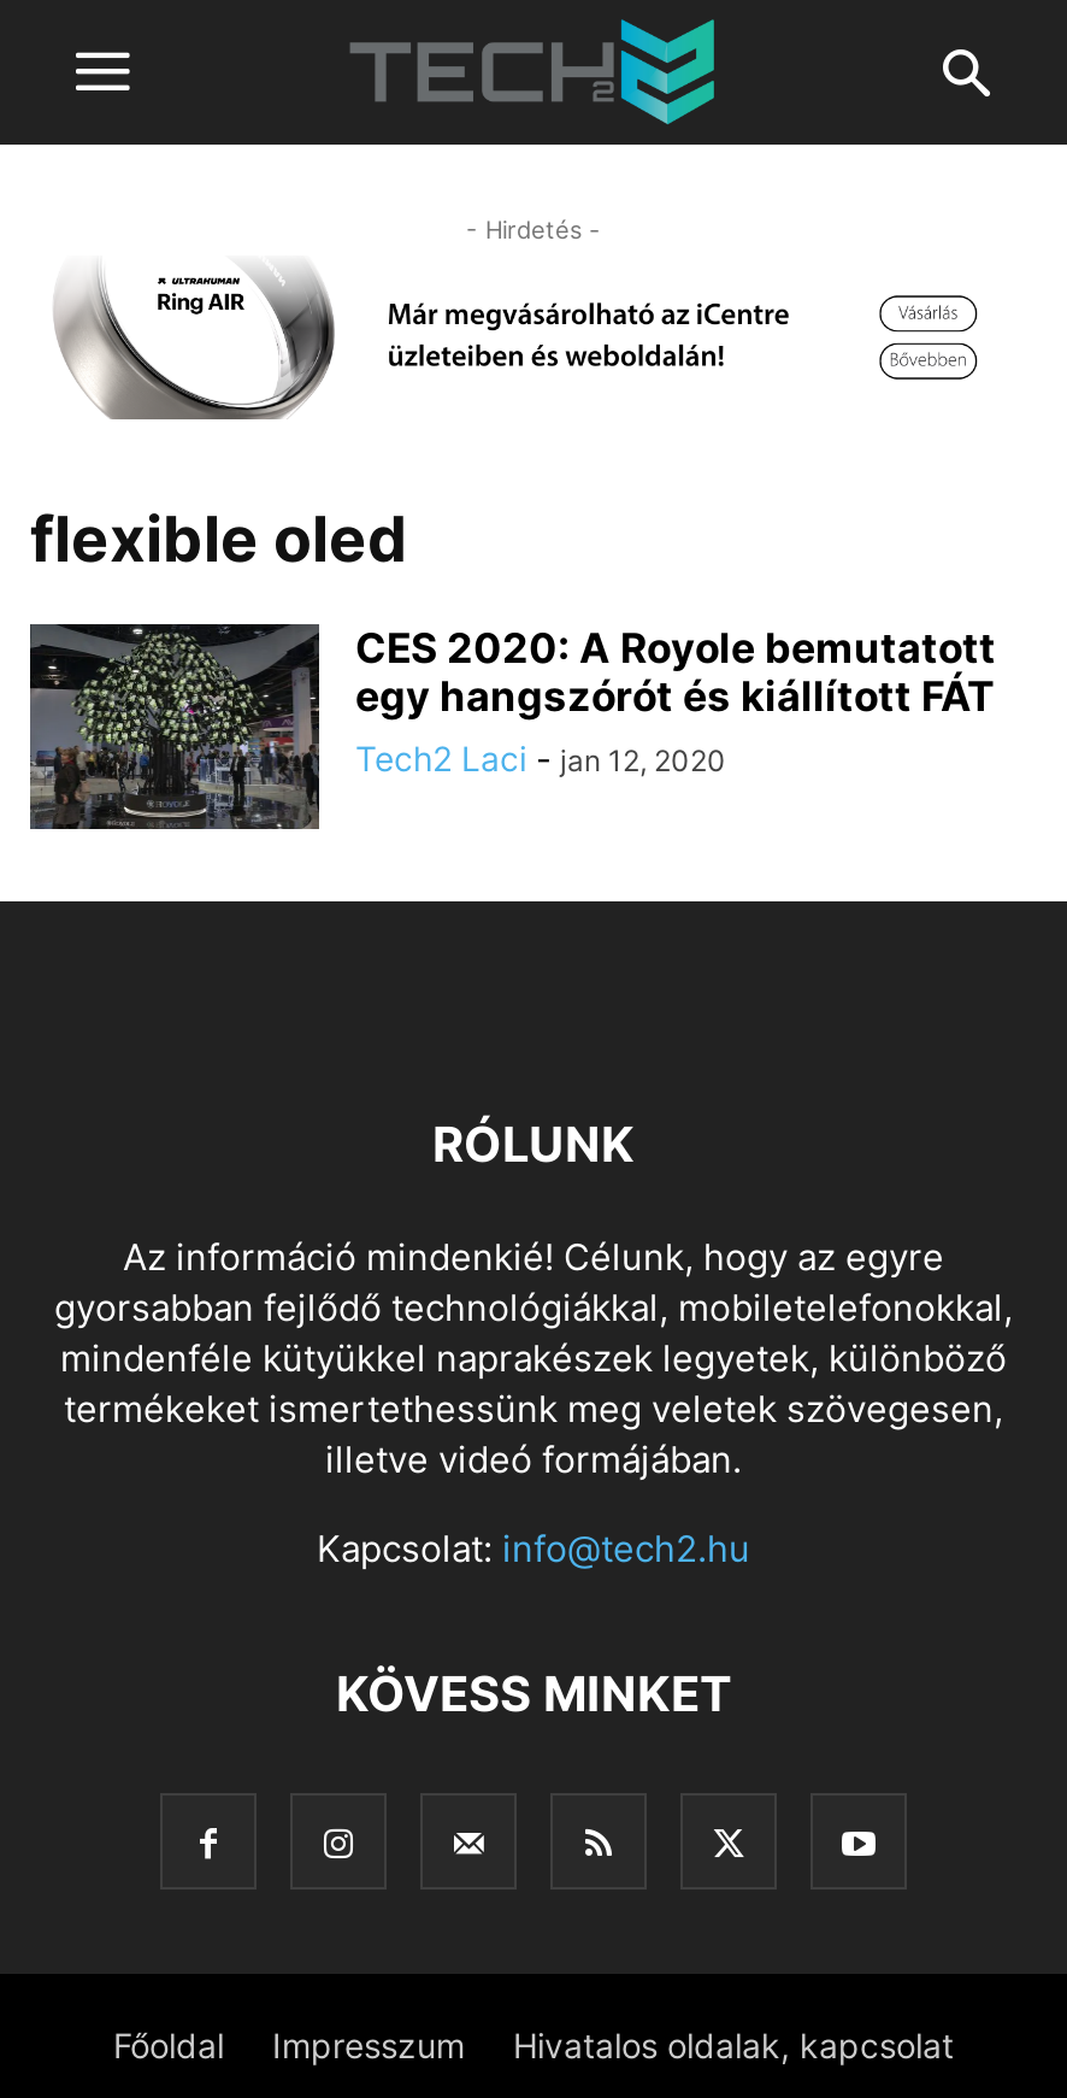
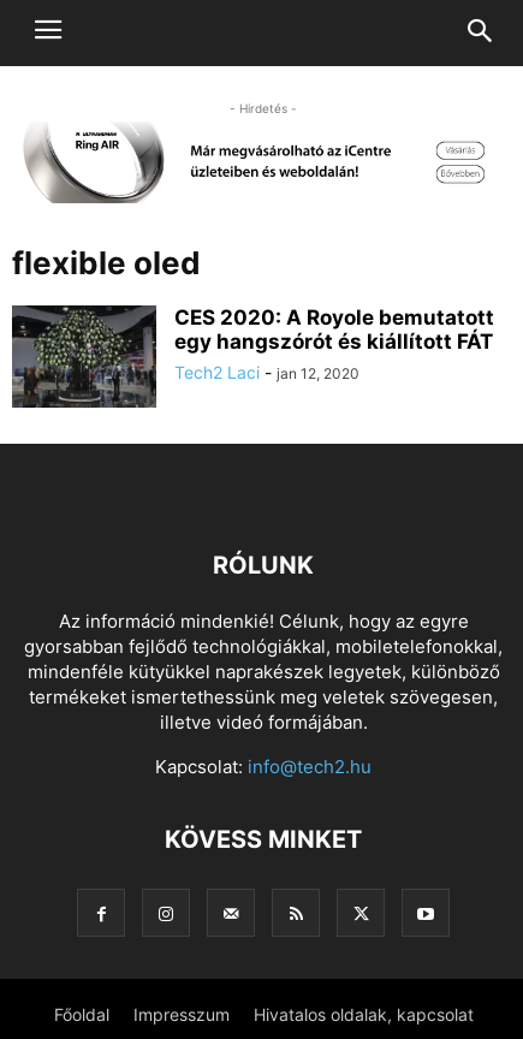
- [image]
